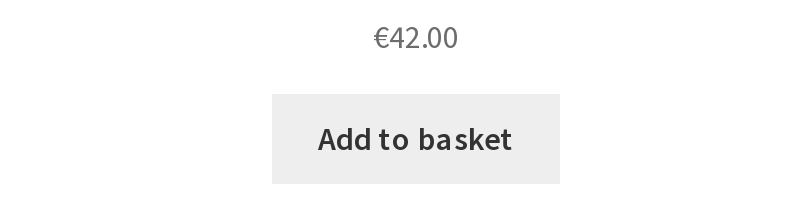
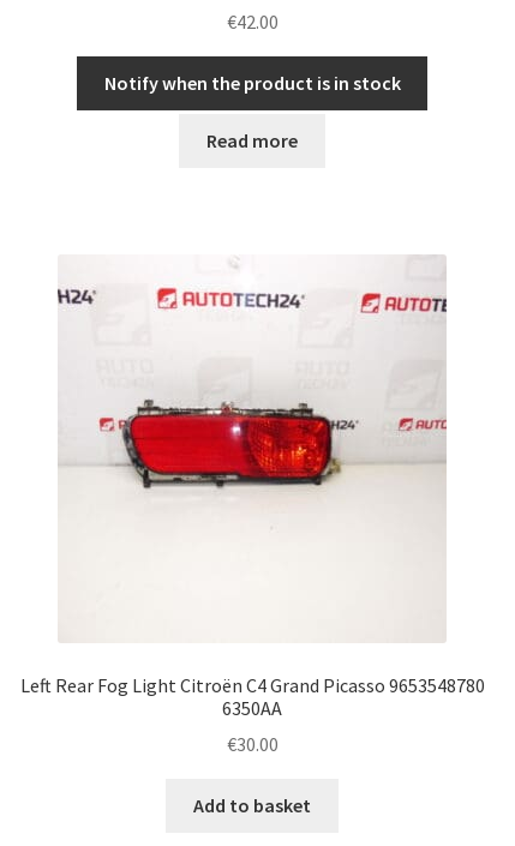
+ [image]
+ Left Rear Fog Light Citroën C4 Grand Picasso 9653548780
+ 6350AA
+ €30.00

+ Notify when the product is in stock
+ Read more
